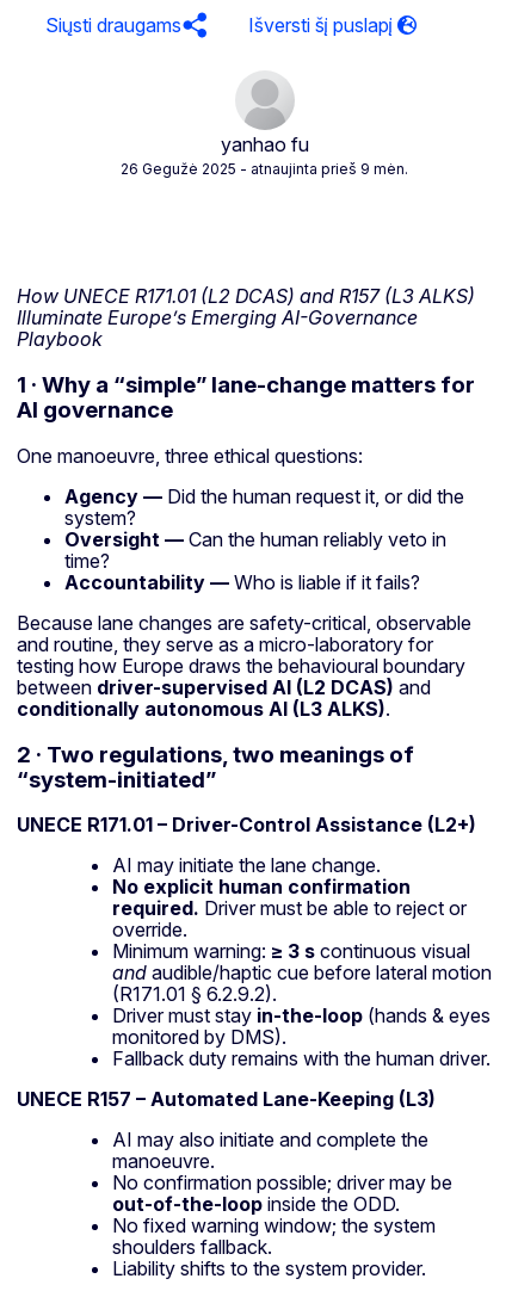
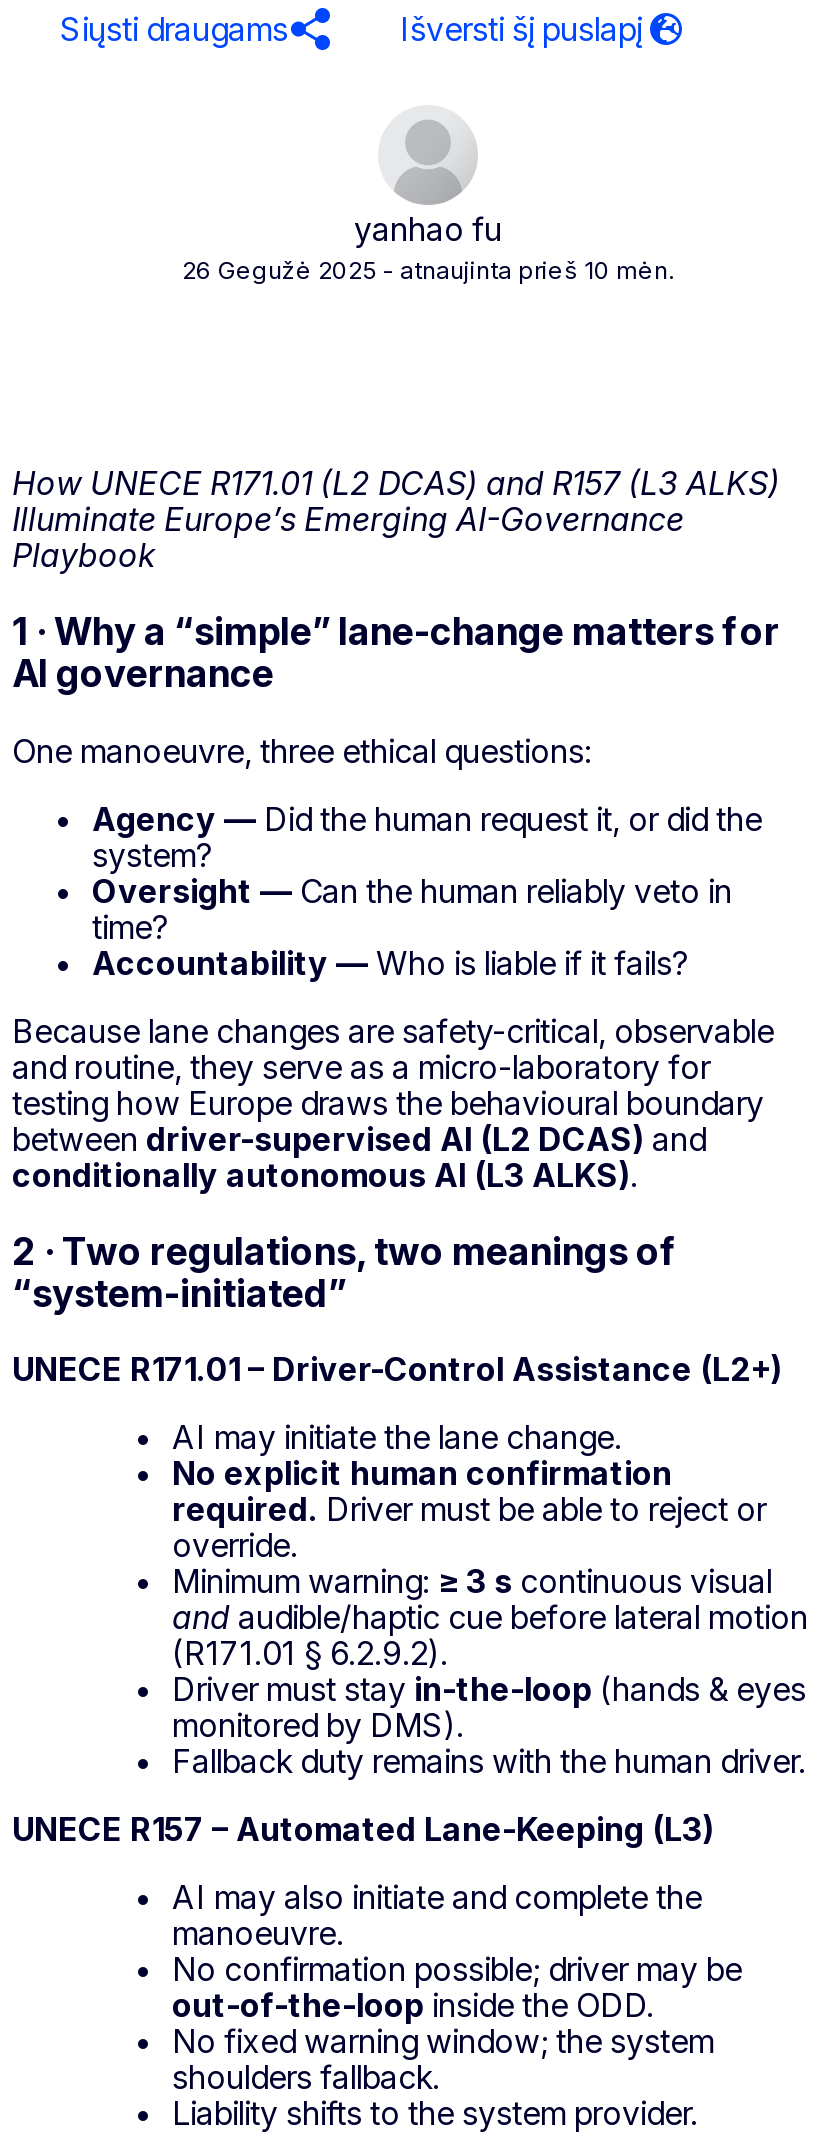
- 26 Gegužė 2025 - atnaujinta prieš 9 mėn.
+ 26 Gegužė 2025 - atnaujinta prieš 10 mėn.
